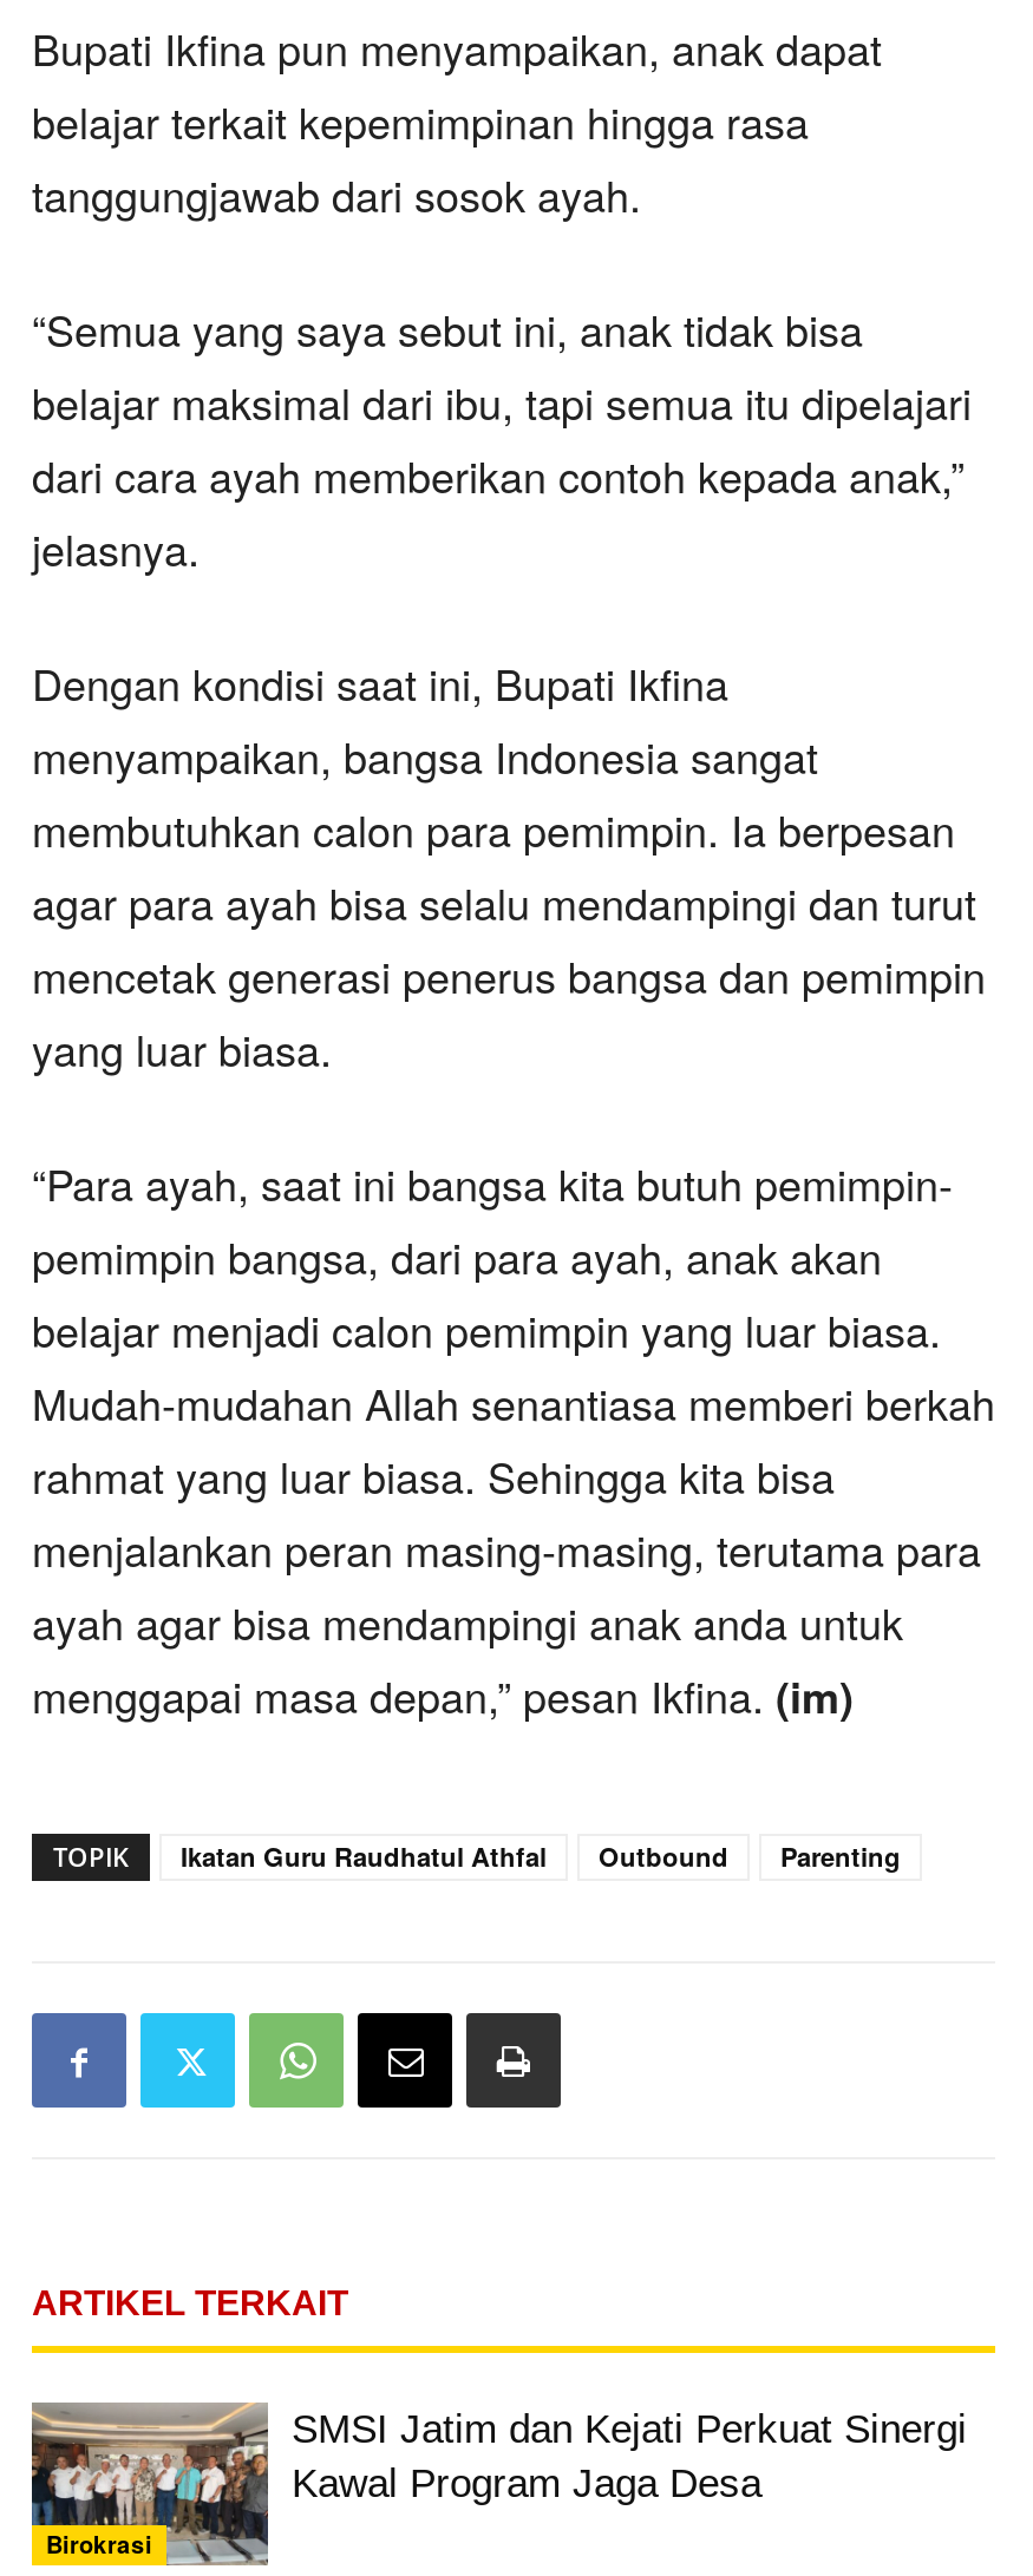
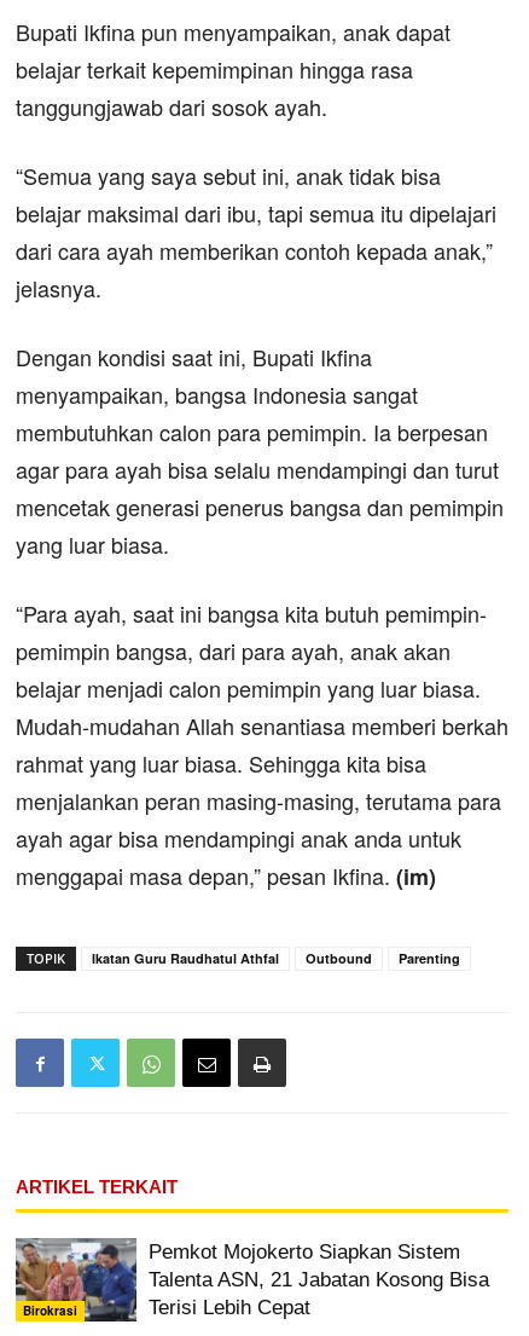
- [image]
- SMSI Jatim dan Kejati Perkuat Sinergi
- Kawal Program Jaga Desa
+ [image]
+ Pemkot Mojokerto Siapkan Sistem
+ Talenta ASN, 21 Jabatan Kosong Bisa
+ Terisi Lebih Cepat
